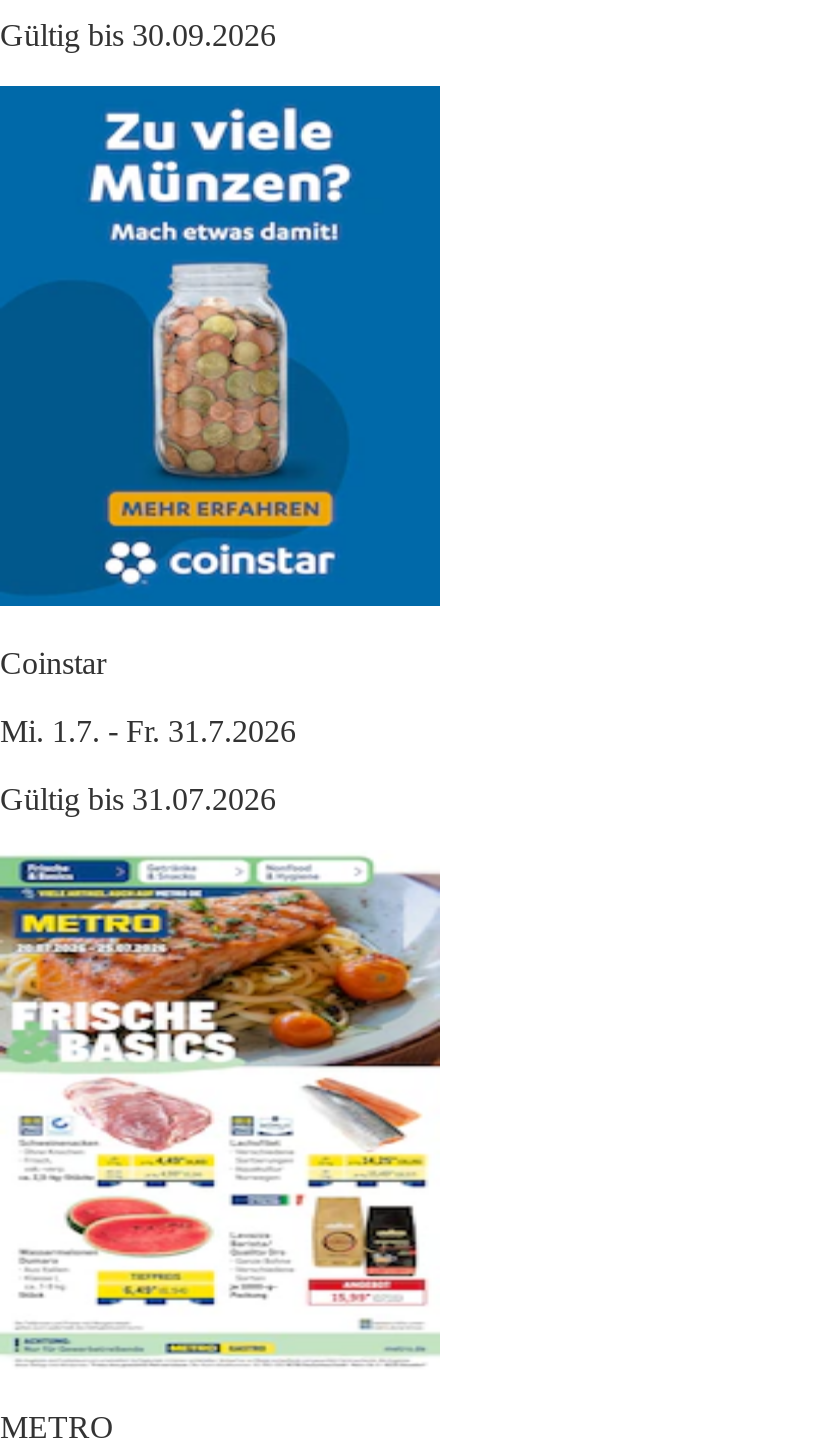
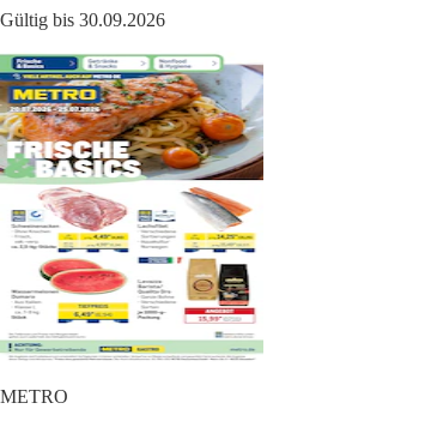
- [image]
- Coinstar
- Mi. 1.7. - Fr. 31.7.2026
- Gültig bis 31.07.2026
